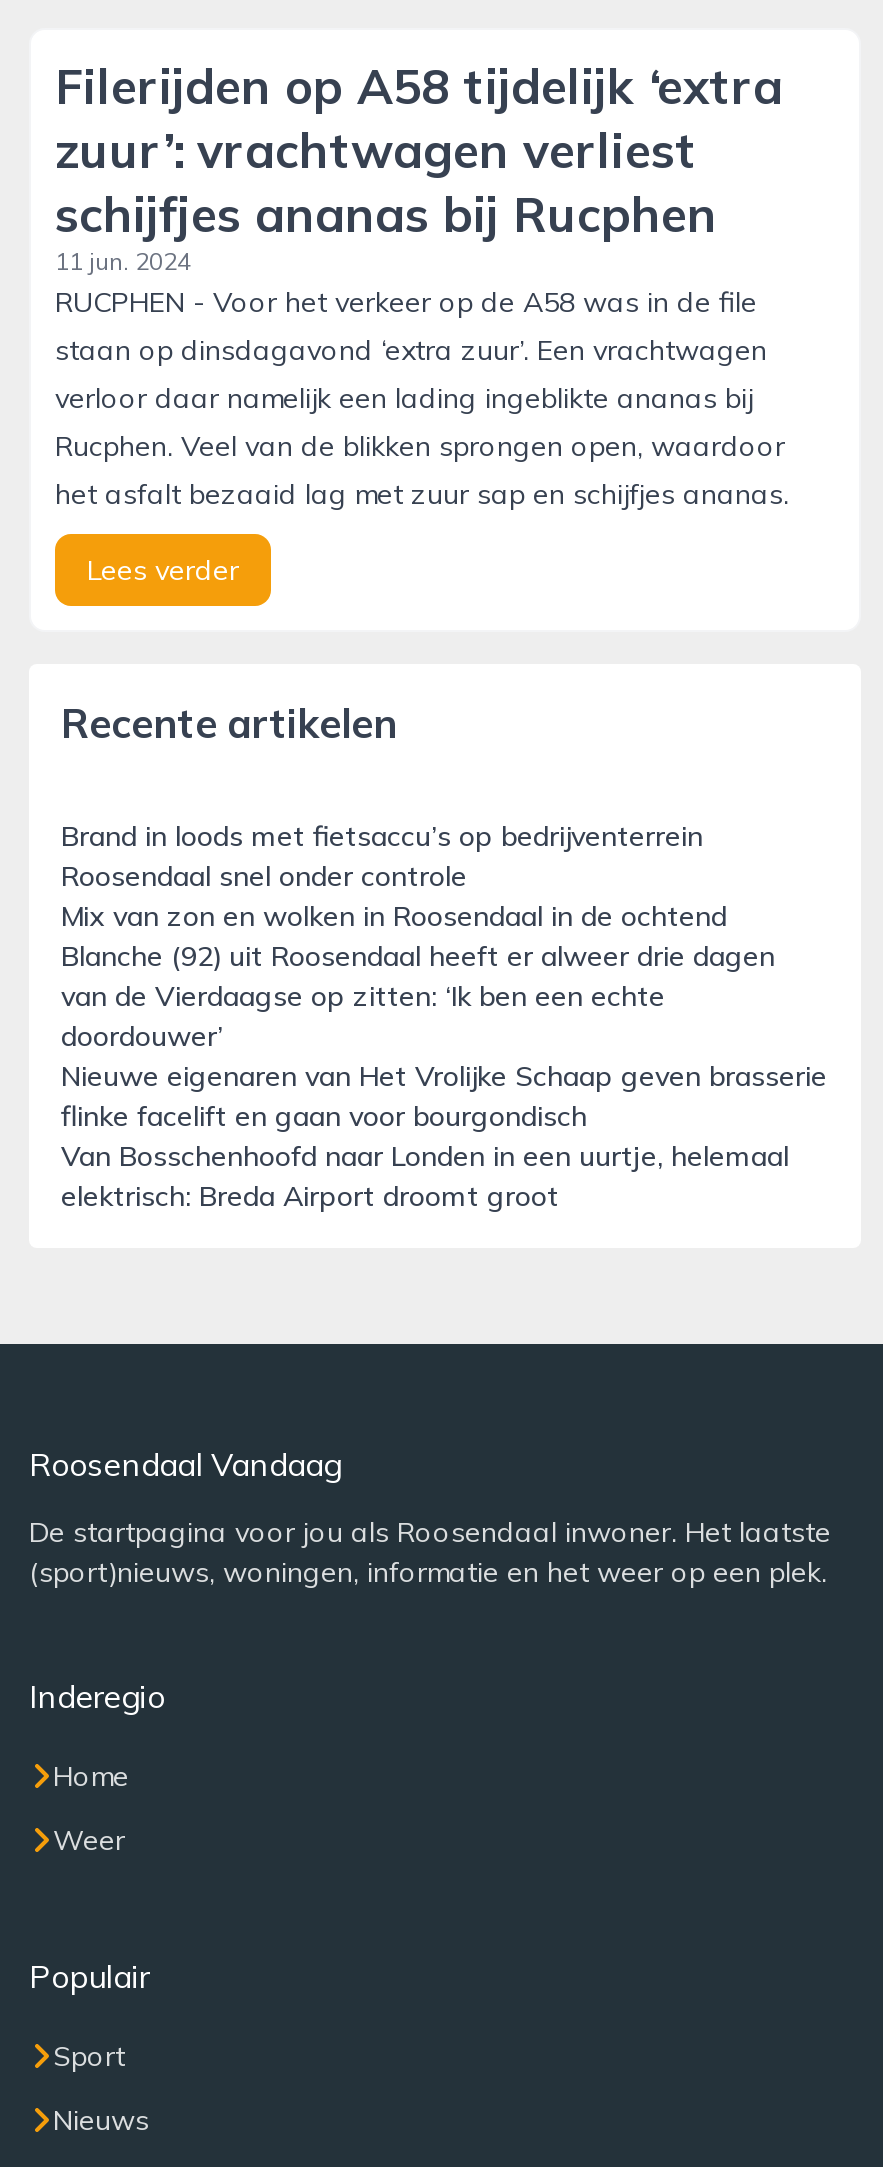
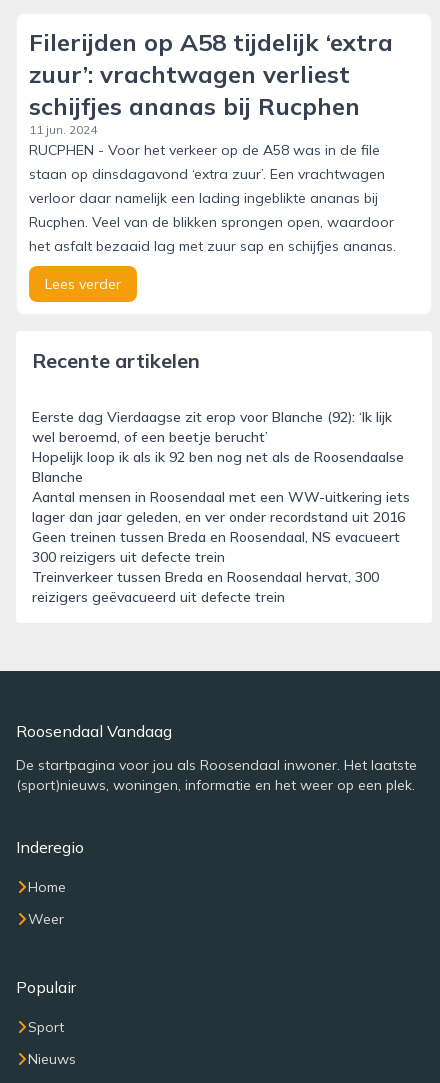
- Brand in loods met fietsaccu’s op bedrijventerrein
- Roosendaal snel onder controle
- Mix van zon en wolken in Roosendaal in de ochtend
- Blanche (92) uit Roosendaal heeft er alweer drie dagen
- van de Vierdaagse op zitten: ‘Ik ben een echte
- doordouwer’
- Nieuwe eigenaren van Het Vrolijke Schaap geven brasserie
- flinke facelift en gaan voor bourgondisch
- Van Bosschenhoofd naar Londen in een uurtje, helemaal
- elektrisch: Breda Airport droomt groot
+ Eerste dag Vierdaagse zit erop voor Blanche (92): ‘Ik lijk
+ wel beroemd, of een beetje berucht’
+ Hopelijk loop ik als ik 92 ben nog net als de Roosendaalse
+ Blanche
+ Aantal mensen in Roosendaal met een WW-uitkering iets
+ lager dan jaar geleden, en ver onder recordstand uit 2016
+ Geen treinen tussen Breda en Roosendaal, NS evacueert
+ 300 reizigers uit defecte trein
+ Treinverkeer tussen Breda en Roosendaal hervat, 300
+ reizigers geëvacueerd uit defecte trein
